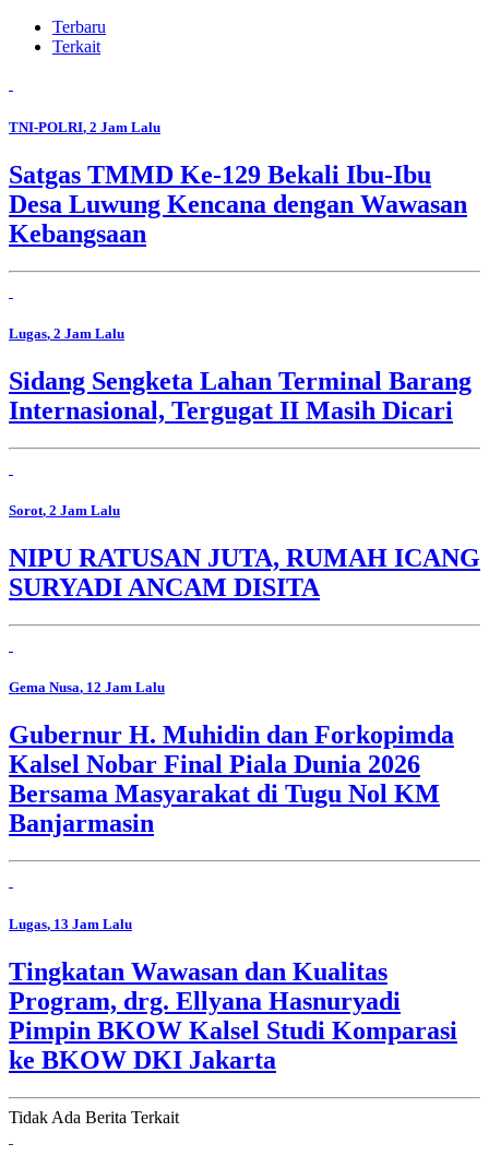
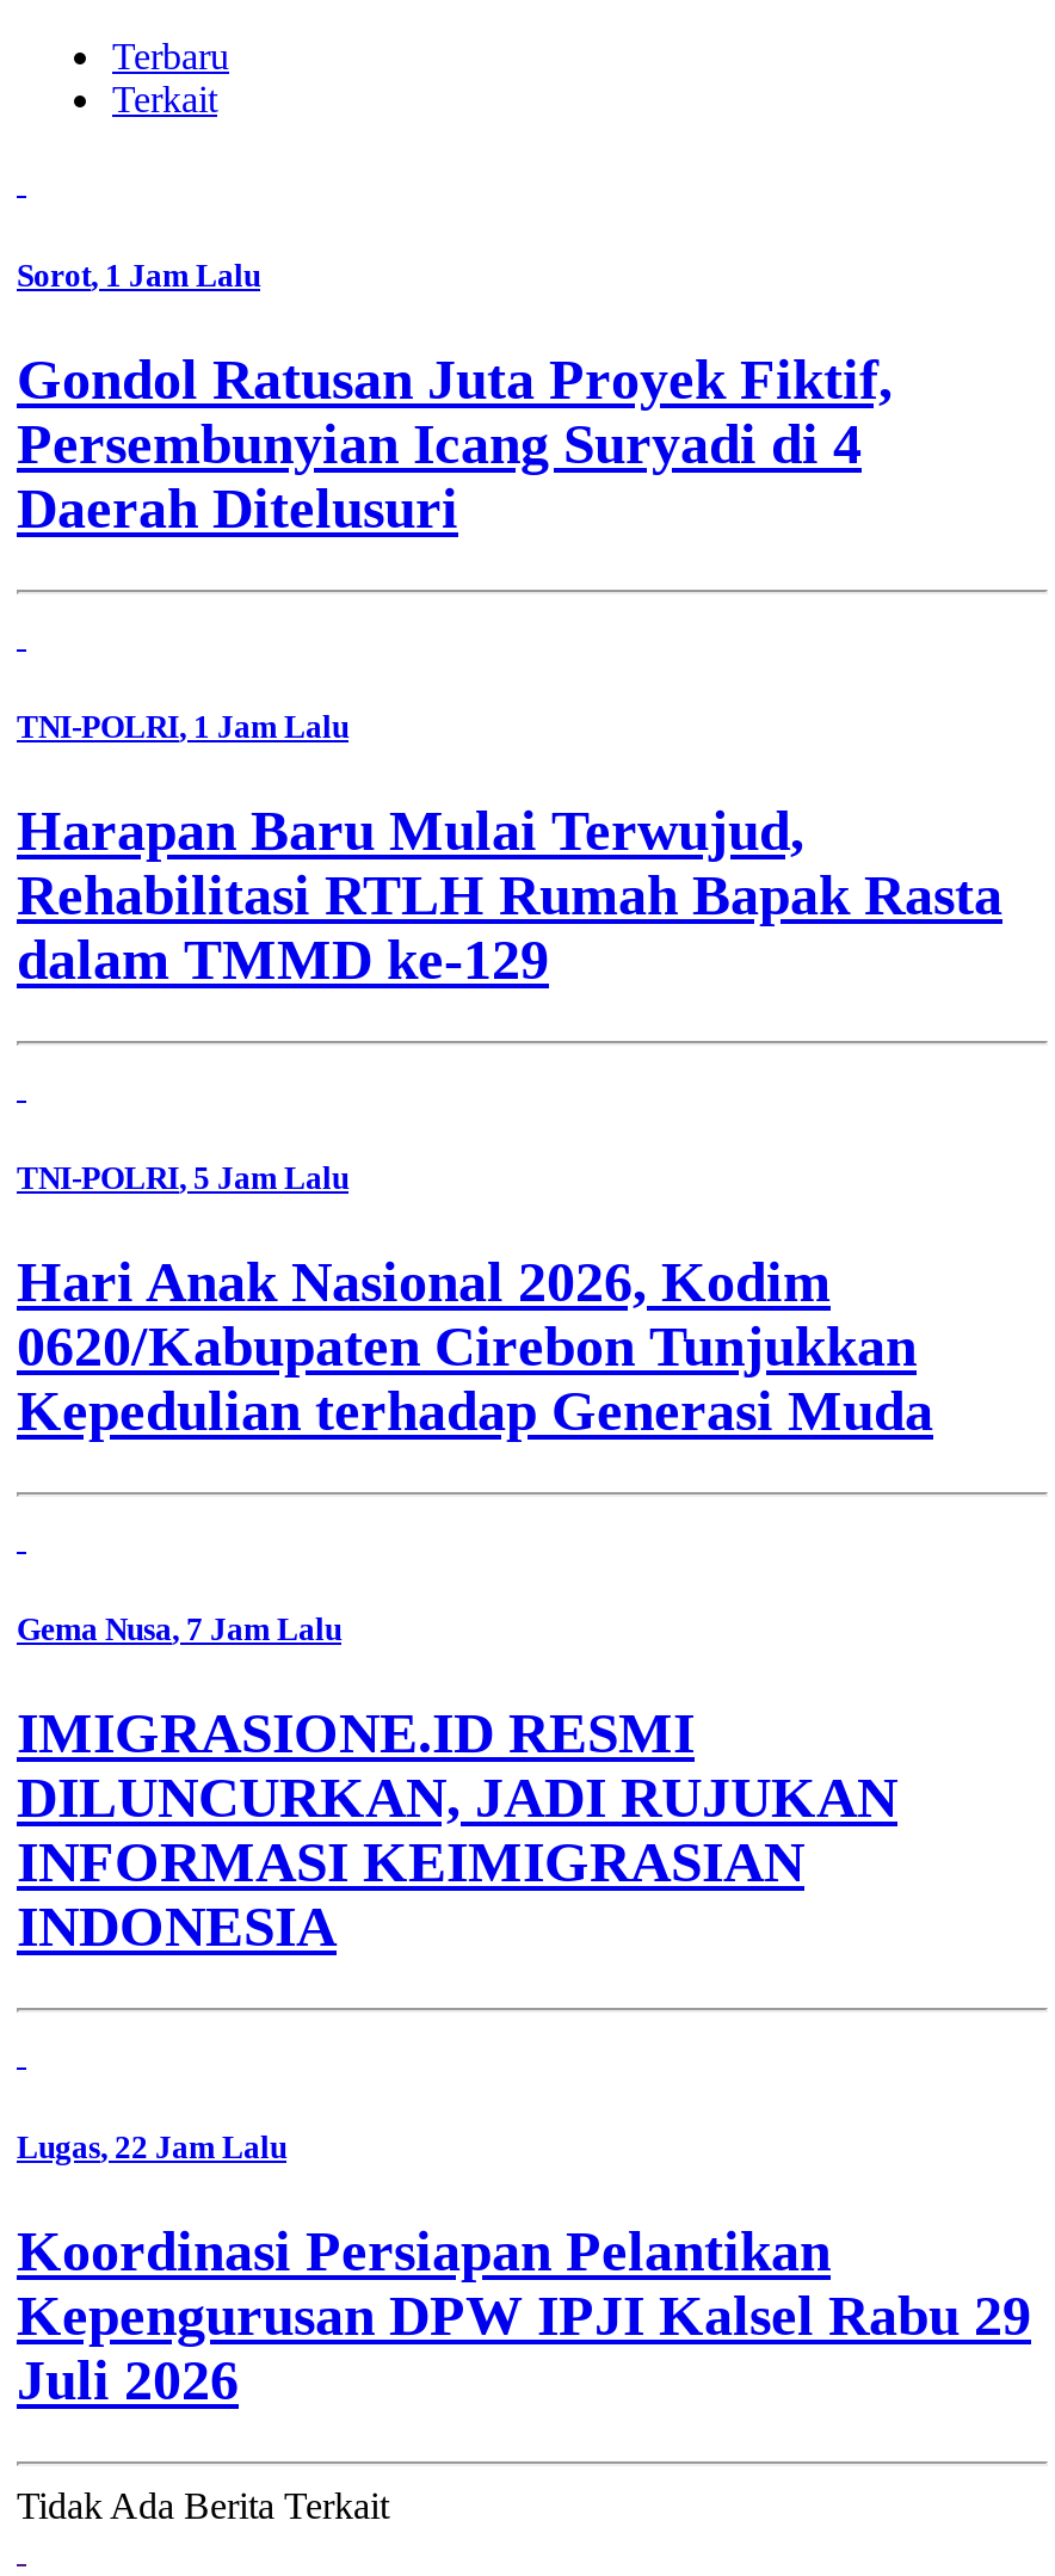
- TNI-POLRI, 2 Jam Lalu
+ Sorot, 1 Jam Lalu

- Satgas TMMD Ke-129 Bekali Ibu-Ibu
- Desa Luwung Kencana dengan Wawasan
- Kebangsaan
+ Gondol Ratusan Juta Proyek Fiktif,
+ Persembunyian Icang Suryadi di 4
+ Daerah Ditelusuri

- Lugas, 2 Jam Lalu
+ TNI-POLRI, 1 Jam Lalu

- Sidang Sengketa Lahan Terminal Barang
- Internasional, Tergugat II Masih Dicari
+ Harapan Baru Mulai Terwujud,
+ Rehabilitasi RTLH Rumah Bapak Rasta
+ dalam TMMD ke-129

- Sorot, 2 Jam Lalu
+ TNI-POLRI, 5 Jam Lalu

- NIPU RATUSAN JUTA, RUMAH ICANG
- SURYADI ANCAM DISITA
+ Hari Anak Nasional 2026, Kodim
+ 0620/Kabupaten Cirebon Tunjukkan
+ Kepedulian terhadap Generasi Muda

- Gema Nusa, 12 Jam Lalu
+ Gema Nusa, 7 Jam Lalu

- Gubernur H. Muhidin dan Forkopimda
- Kalsel Nobar Final Piala Dunia 2026
- Bersama Masyarakat di Tugu Nol KM
- Banjarmasin
+ IMIGRASIONE.ID RESMI
+ DILUNCURKAN, JADI RUJUKAN
+ INFORMASI KEIMIGRASIAN
+ INDONESIA

- Lugas, 13 Jam Lalu
+ Lugas, 22 Jam Lalu

- Tingkatan Wawasan dan Kualitas
- Program, drg. Ellyana Hasnuryadi
- Pimpin BKOW Kalsel Studi Komparasi
- ke BKOW DKI Jakarta
+ Koordinasi Persiapan Pelantikan
+ Kepengurusan DPW IPJI Kalsel Rabu 29
+ Juli 2026
